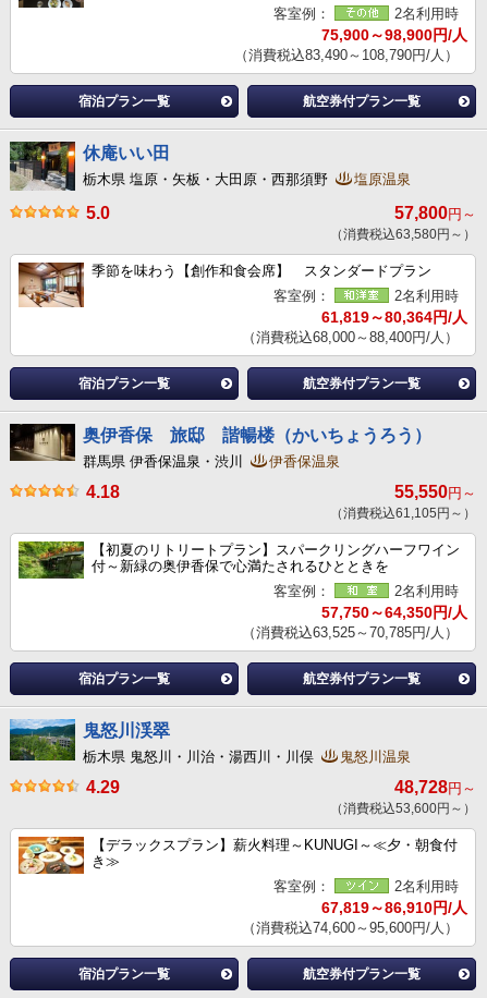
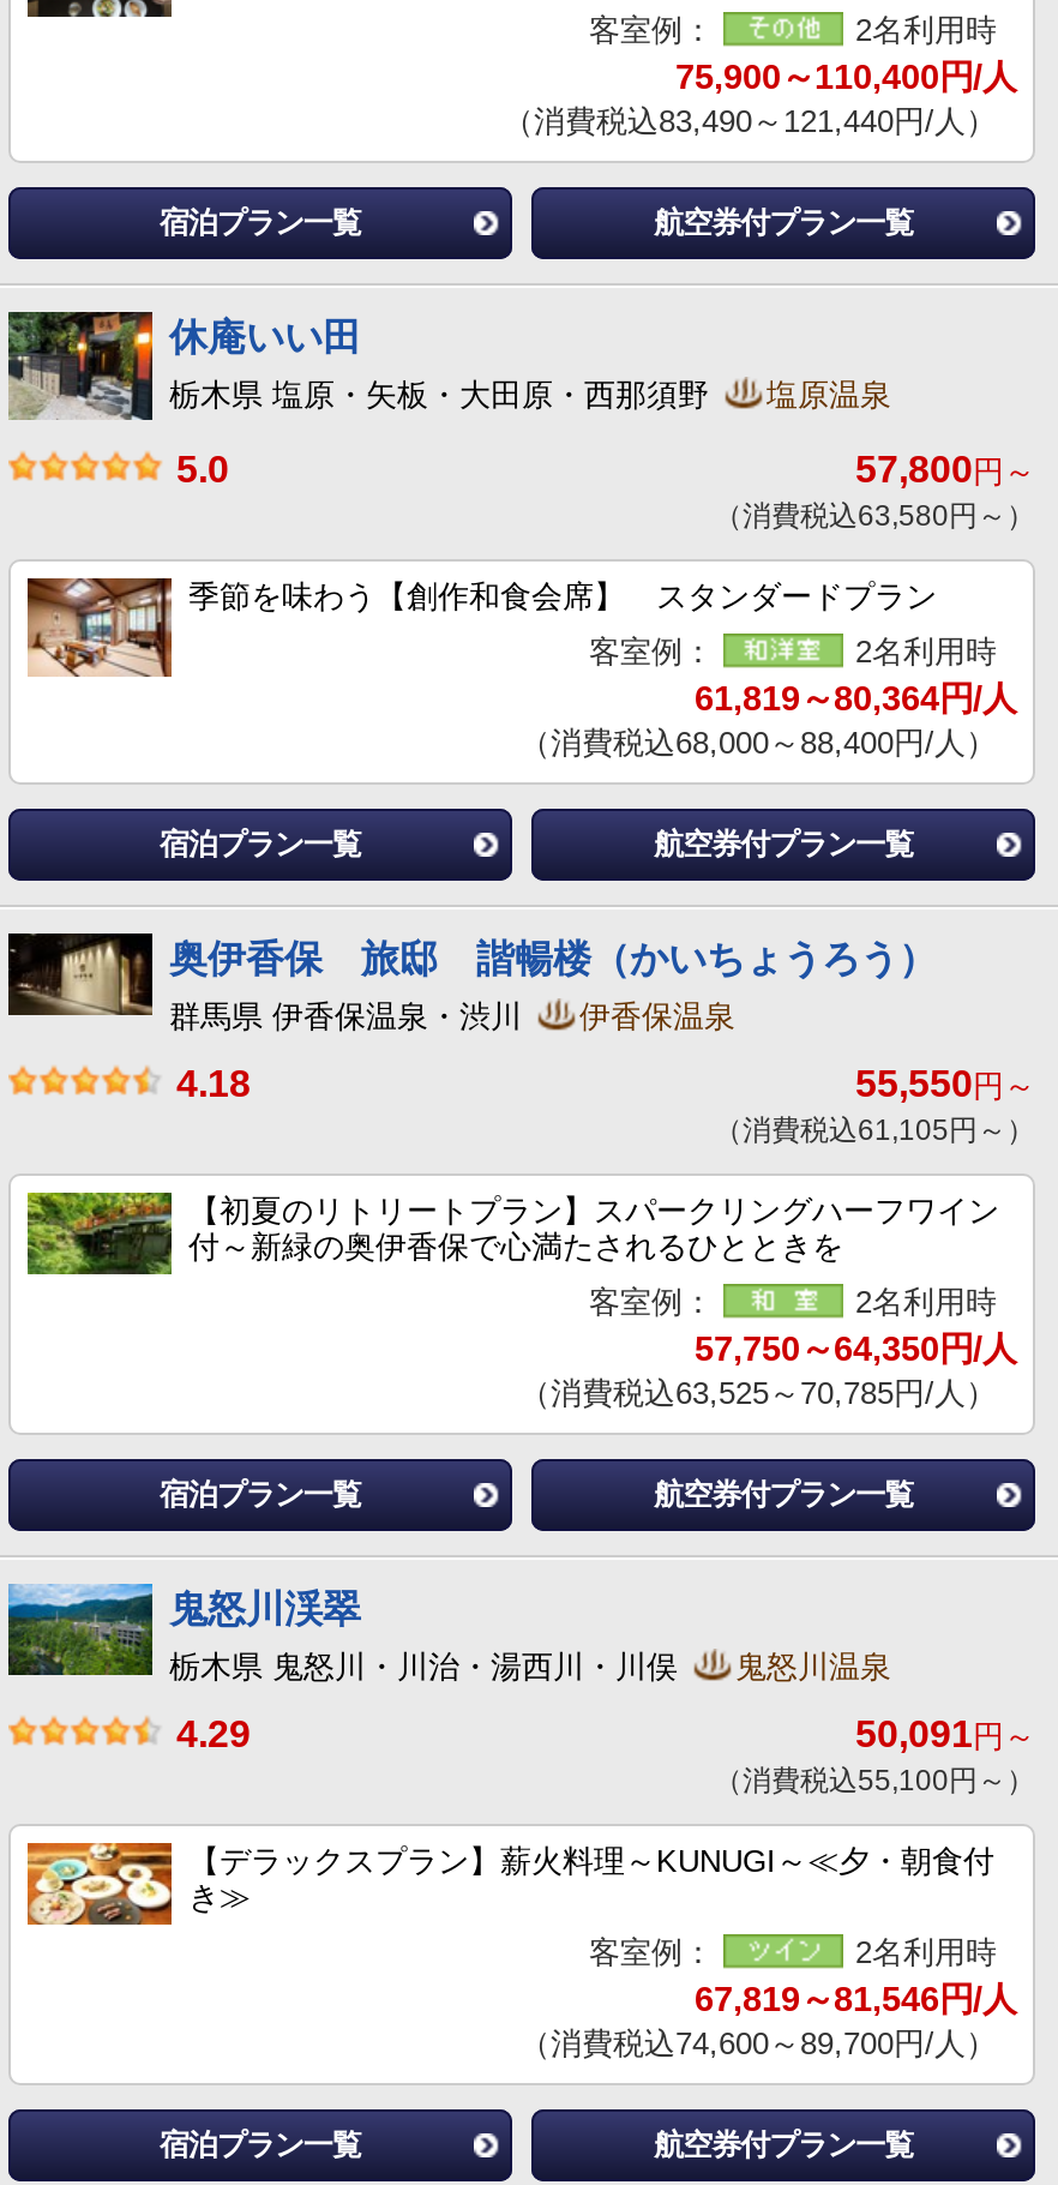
- 75,900～98,900円/人
+ 75,900～110,400円/人

- （消費税込83,490～108,790円/人）
+ （消費税込83,490～121,440円/人）

- 48,728円～
+ 50,091円～

- （消費税込53,600円～）
+ （消費税込55,100円～）

- 67,819～86,910円/人
+ 67,819～81,546円/人

- （消費税込74,600～95,600円/人）
+ （消費税込74,600～89,700円/人）
